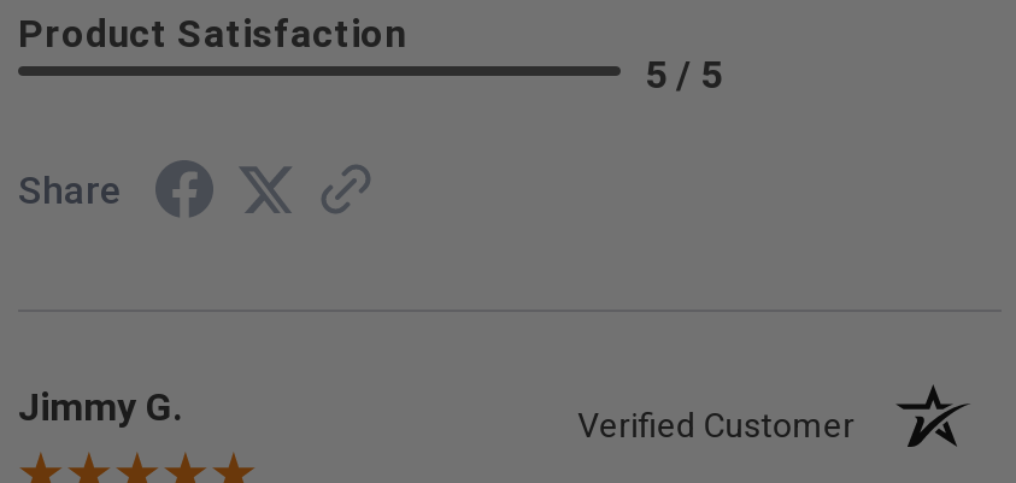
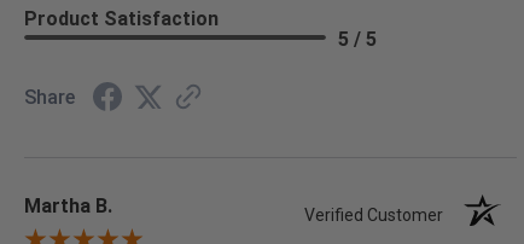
- Jimmy G.
+ Martha B.
